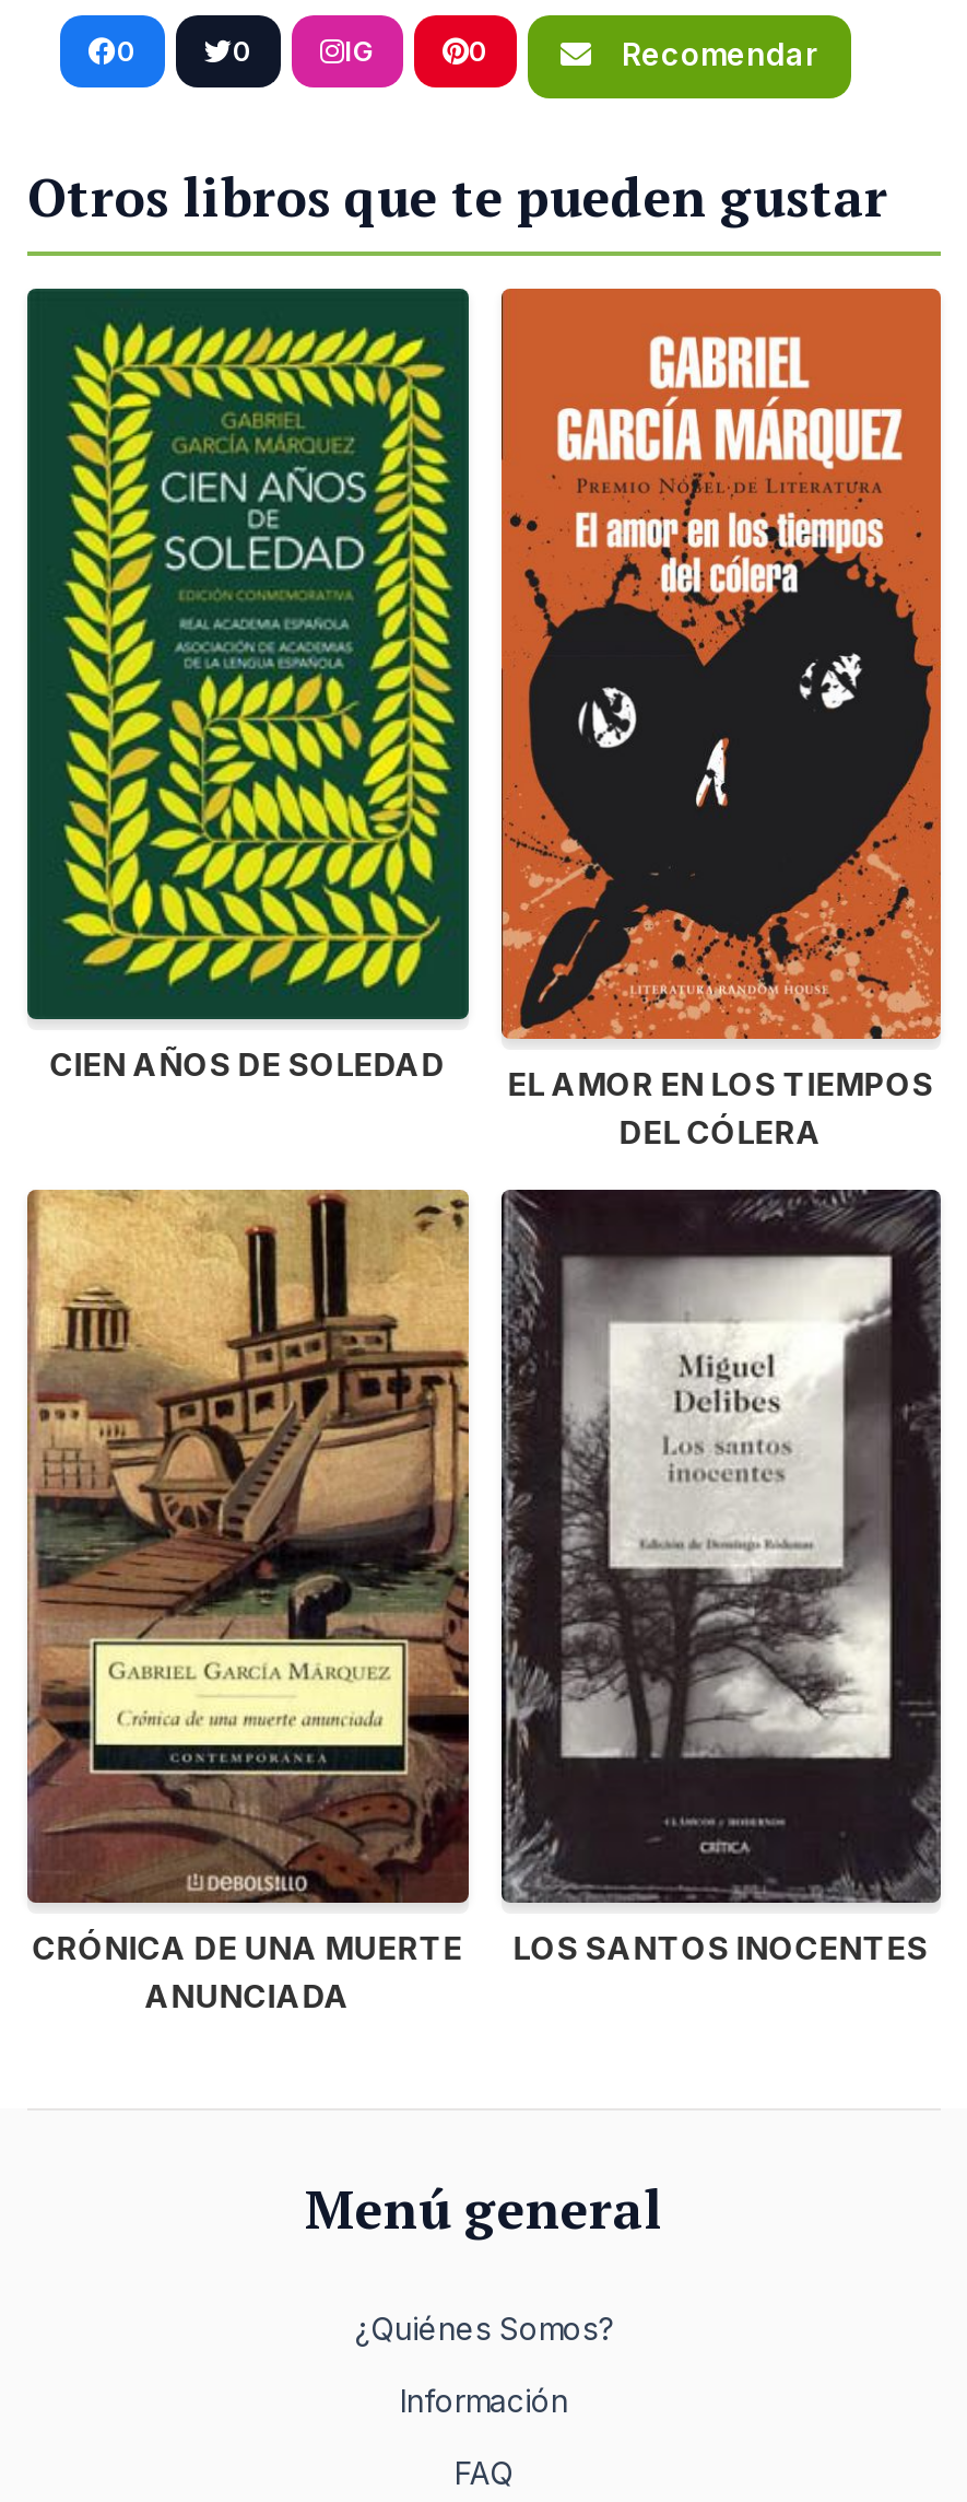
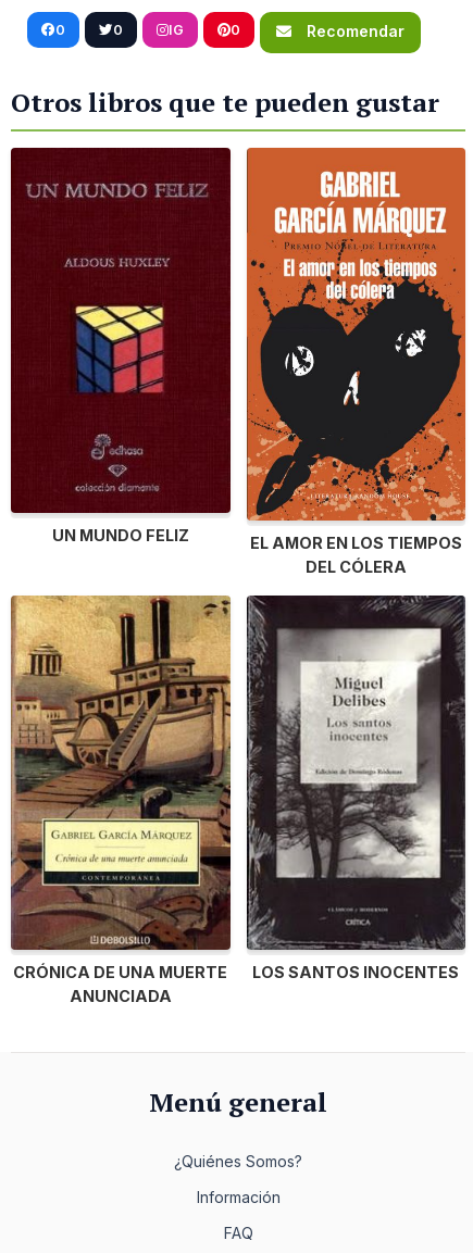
- [image]
- CIEN AÑOS DE SOLEDAD
+ [image]
+ UN MUNDO FELIZ
